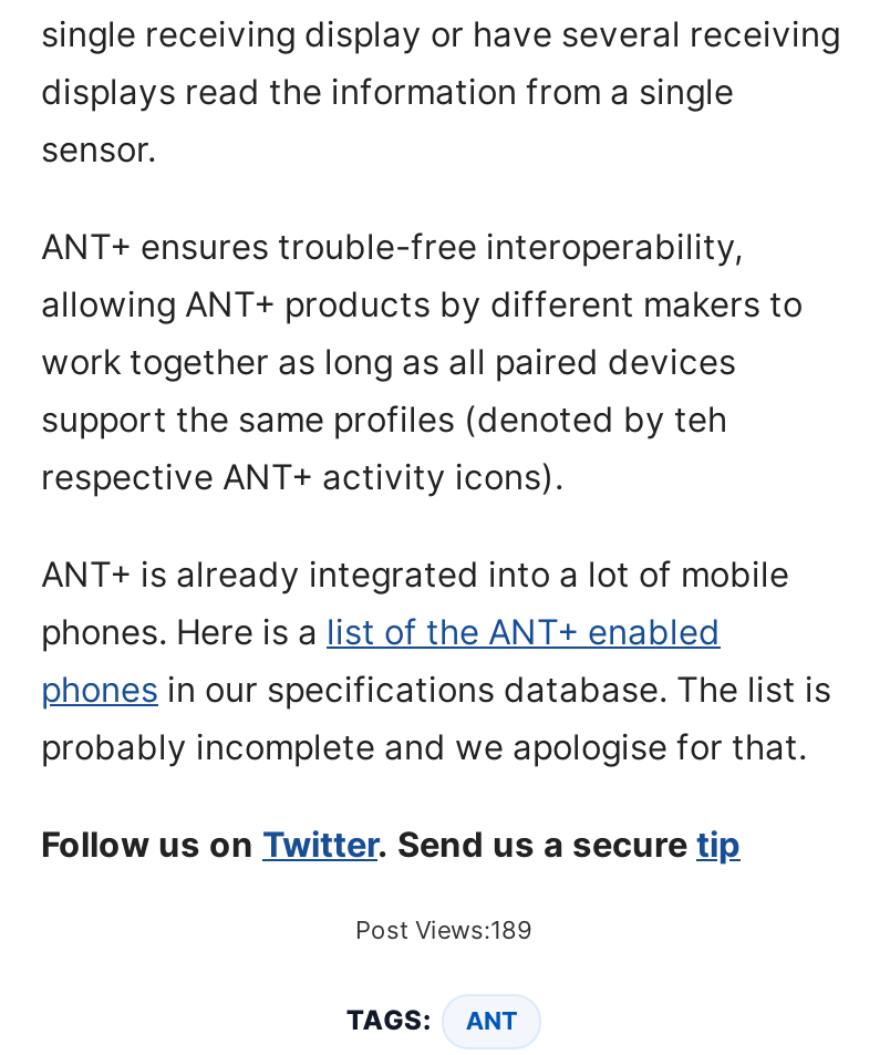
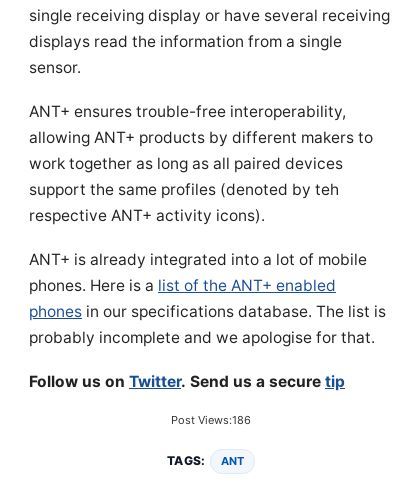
- Post Views:189
+ Post Views:186
